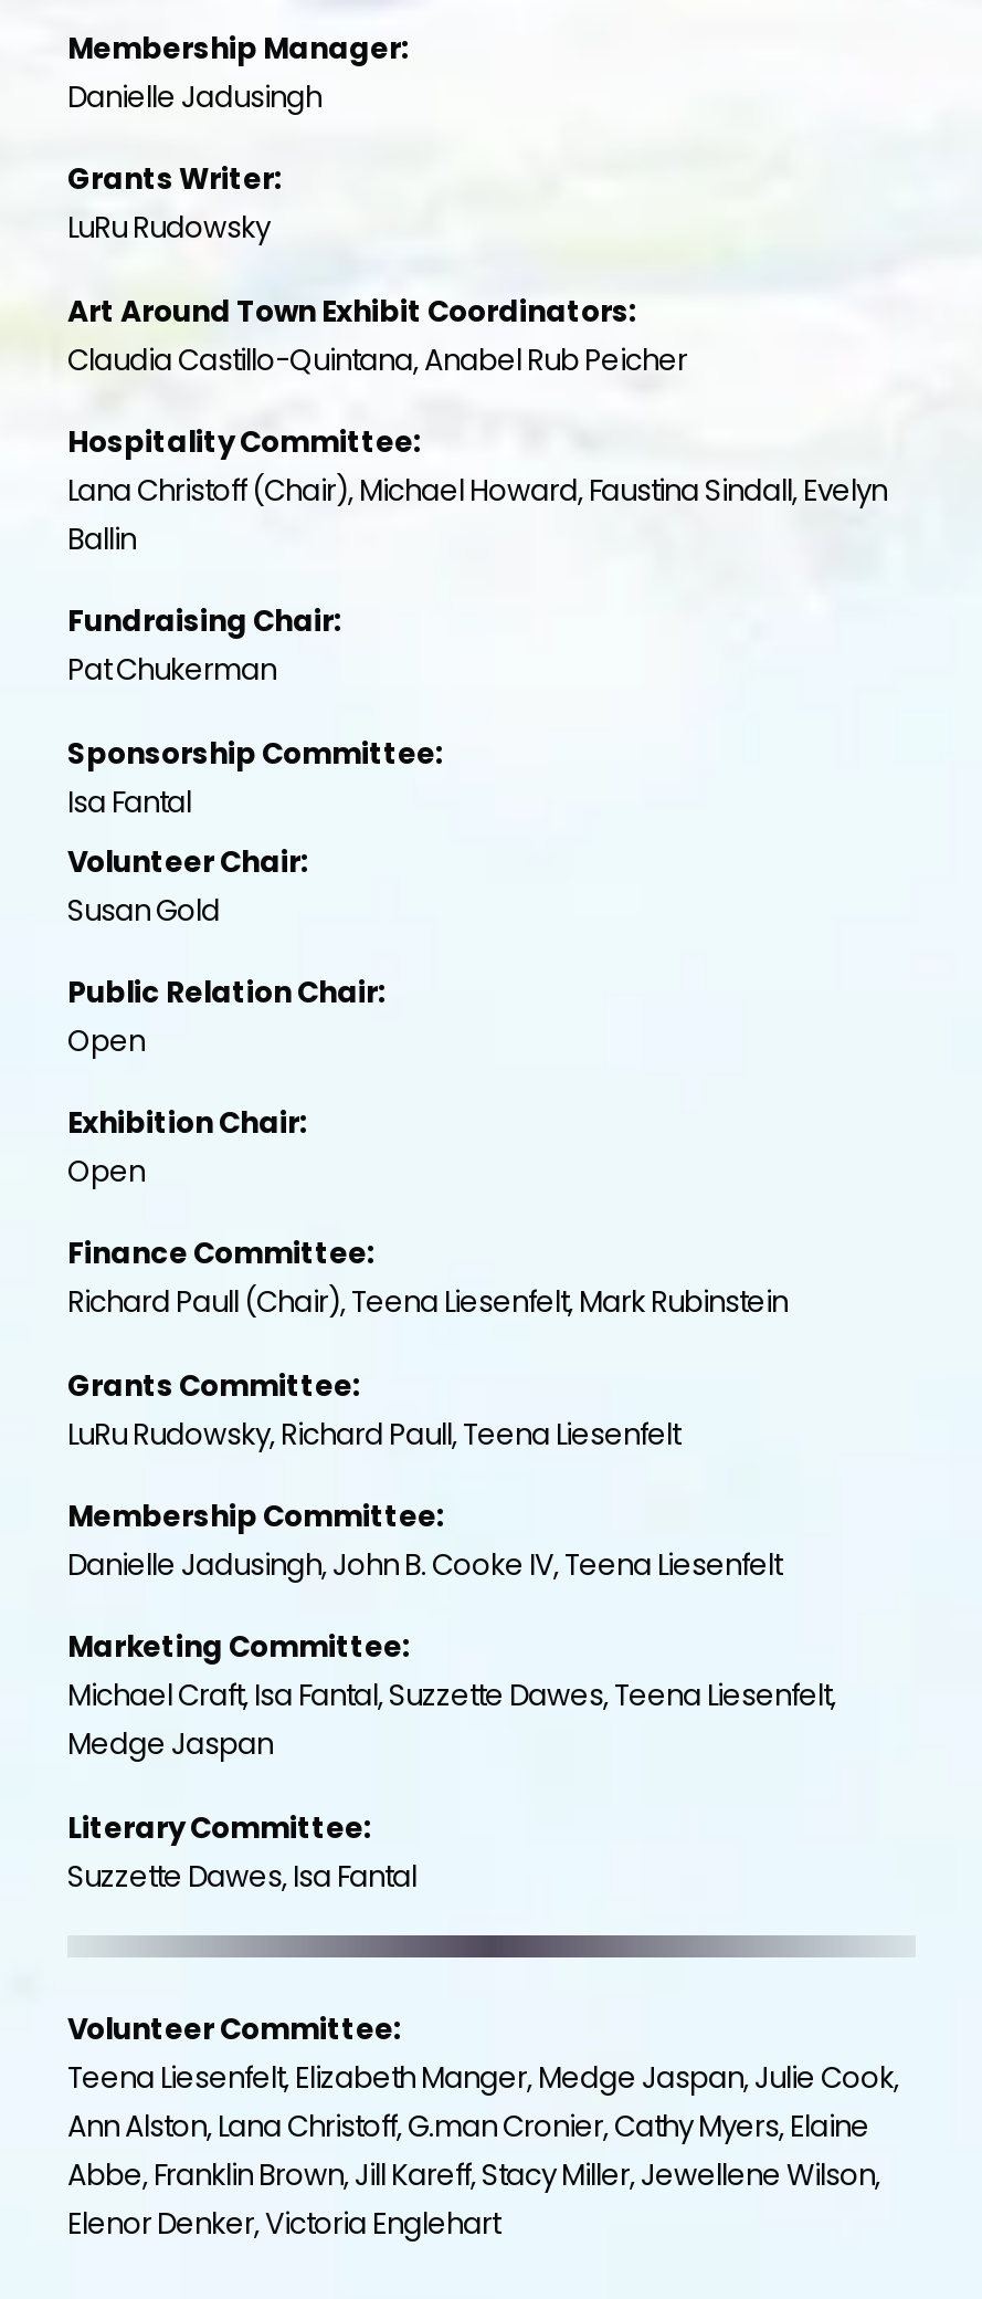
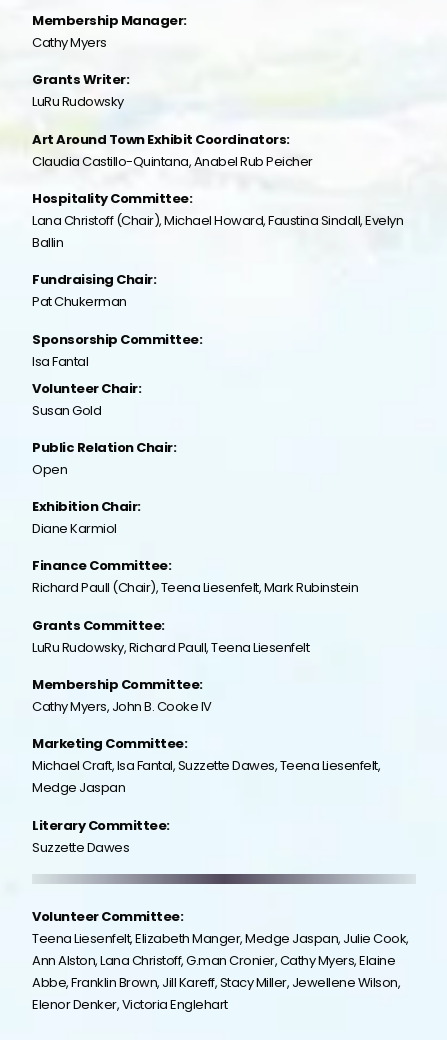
- Danielle Jadusingh
+ Cathy Myers

- Open
+ Diane Karmiol

- Danielle Jadusingh, John B. Cooke IV, Teena Liesenfelt
+ Cathy Myers, John B. Cooke IV

- Suzzette Dawes, Isa Fantal
+ Suzzette Dawes
